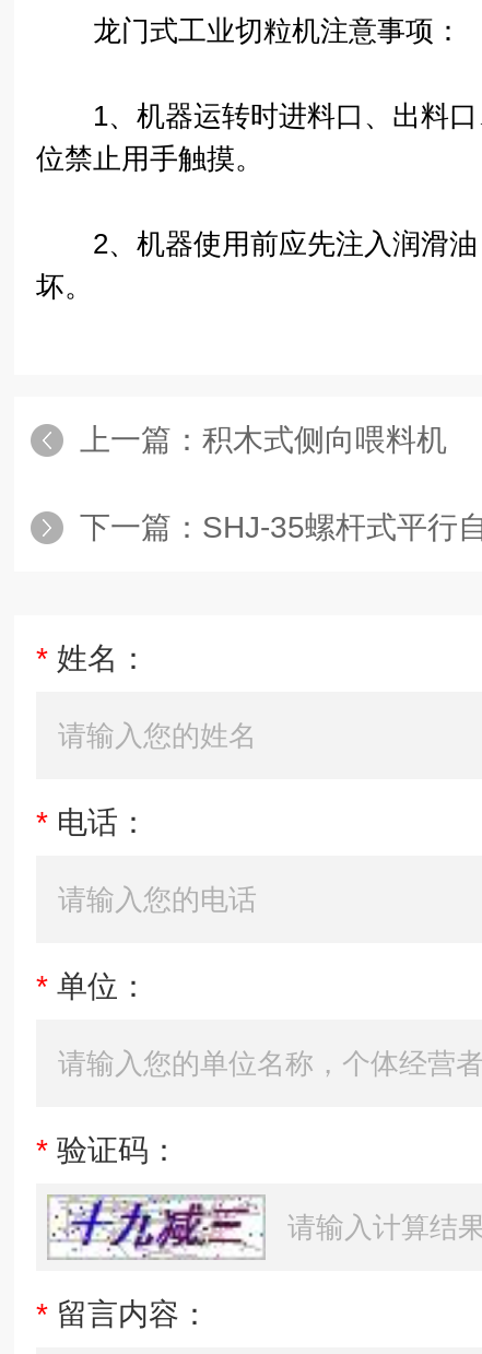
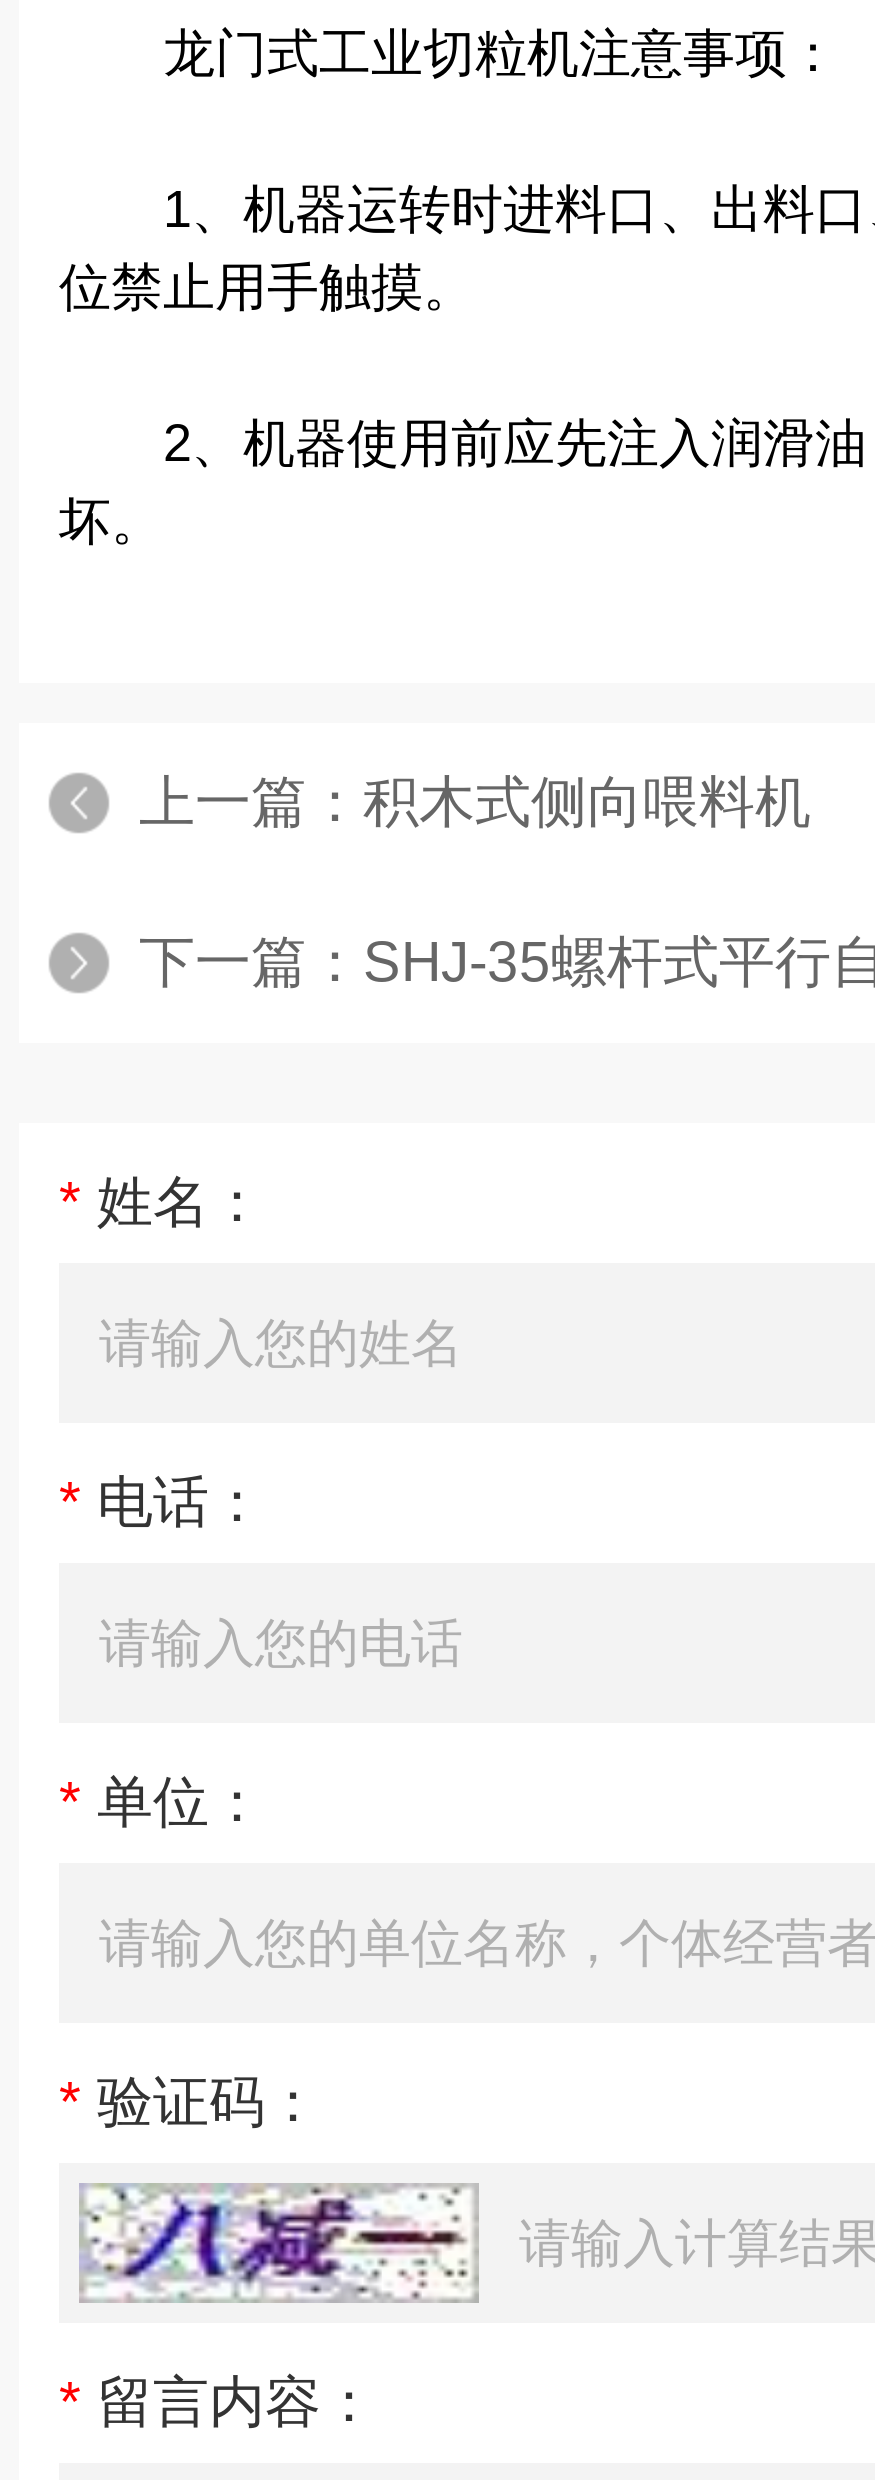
- [image]
+ [image]
